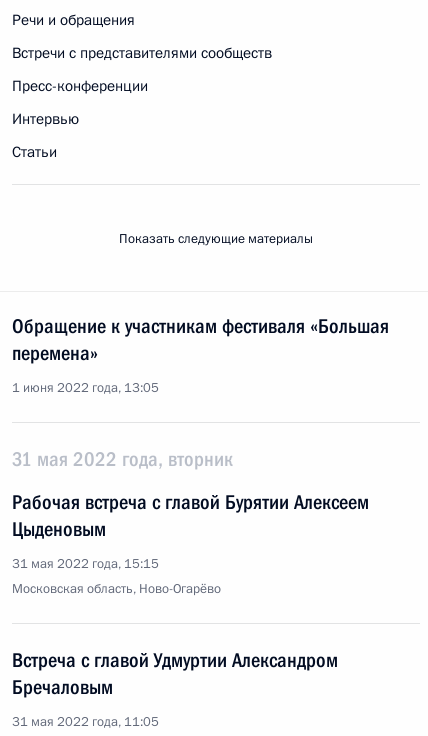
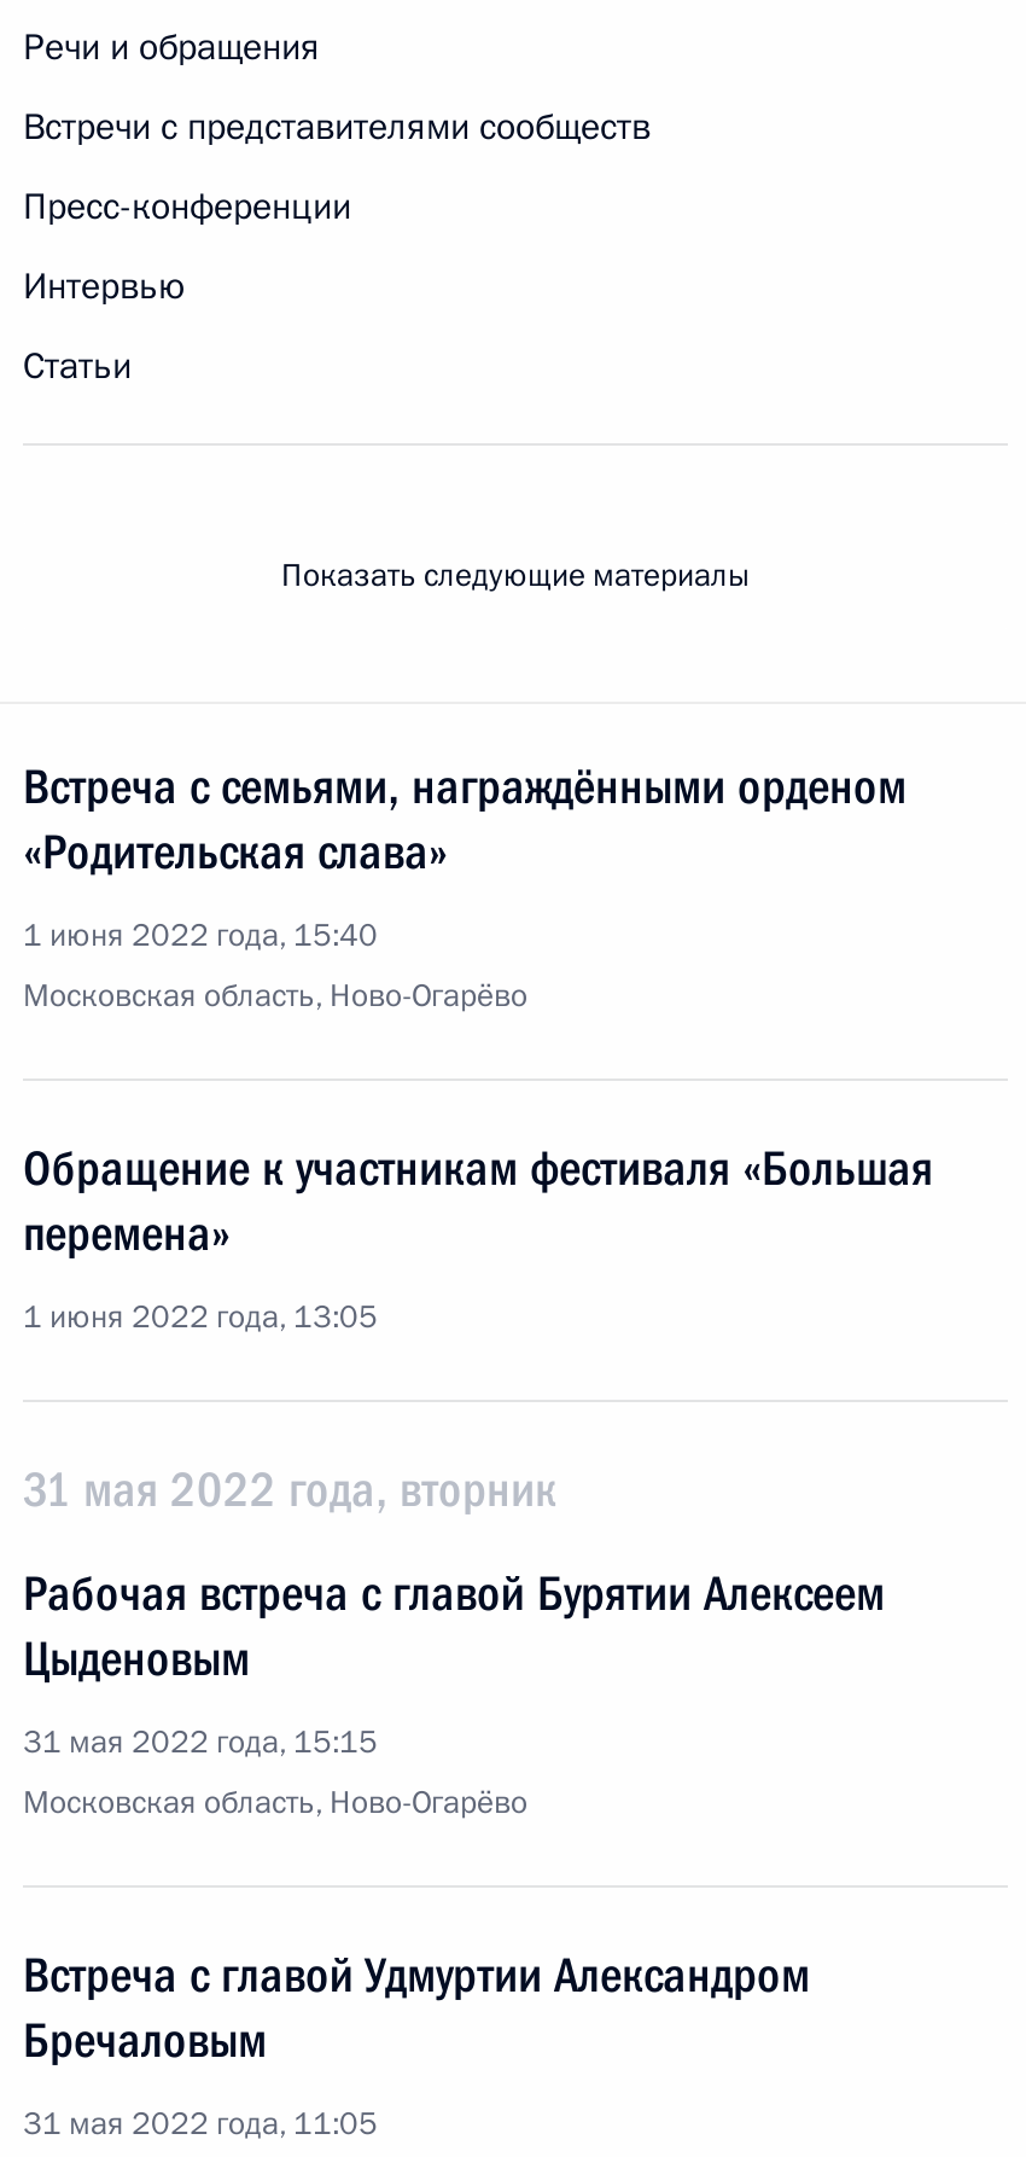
+ Встреча с семьями, награждёнными орденом
+ «Родительская слава»
+ 1 июня 2022 года, 15:40
+ Московская область, Ново-Огарёво
